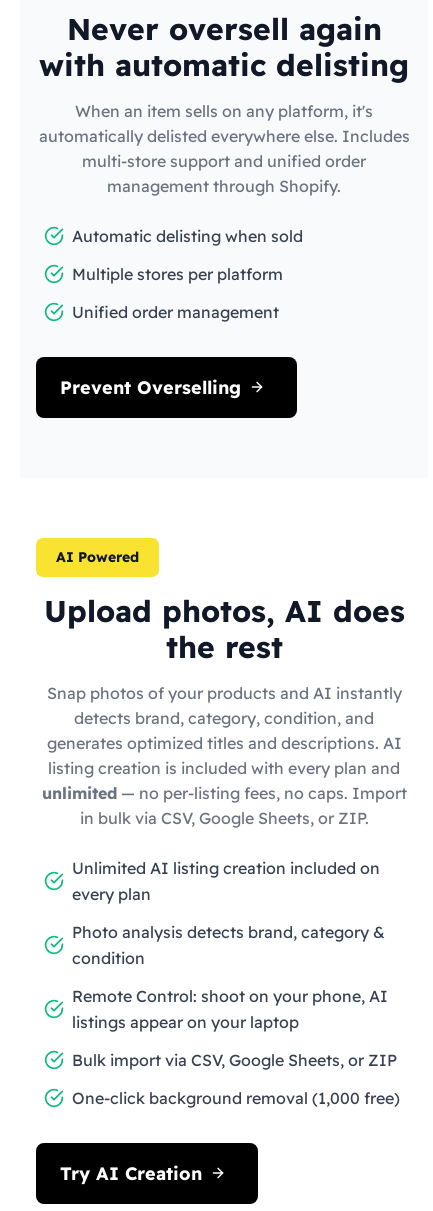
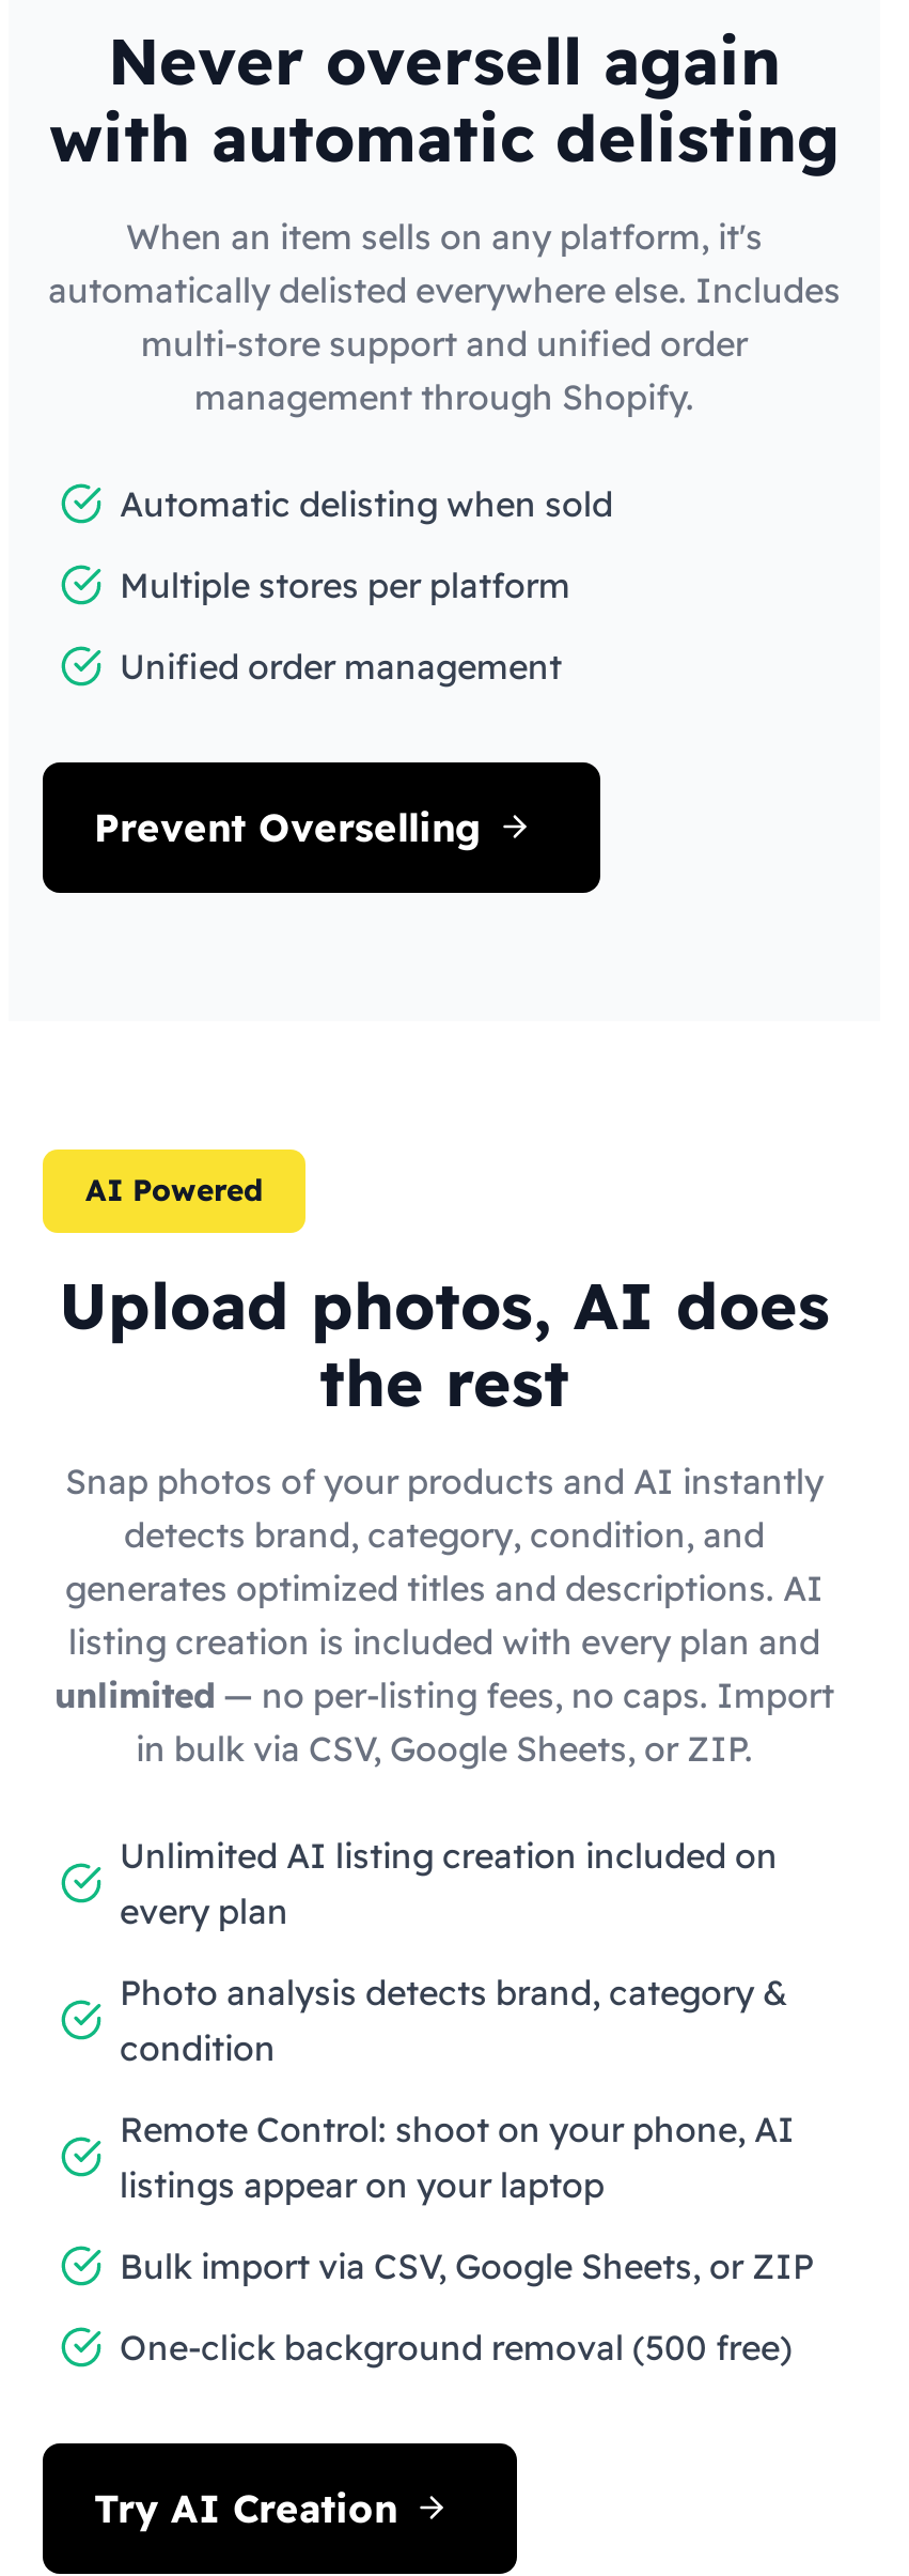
- One-click background removal (1,000 free)
+ One-click background removal (500 free)
